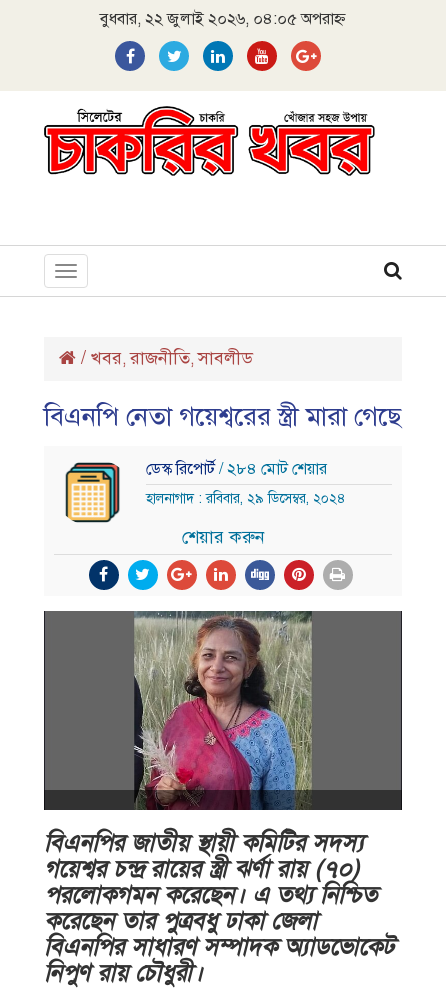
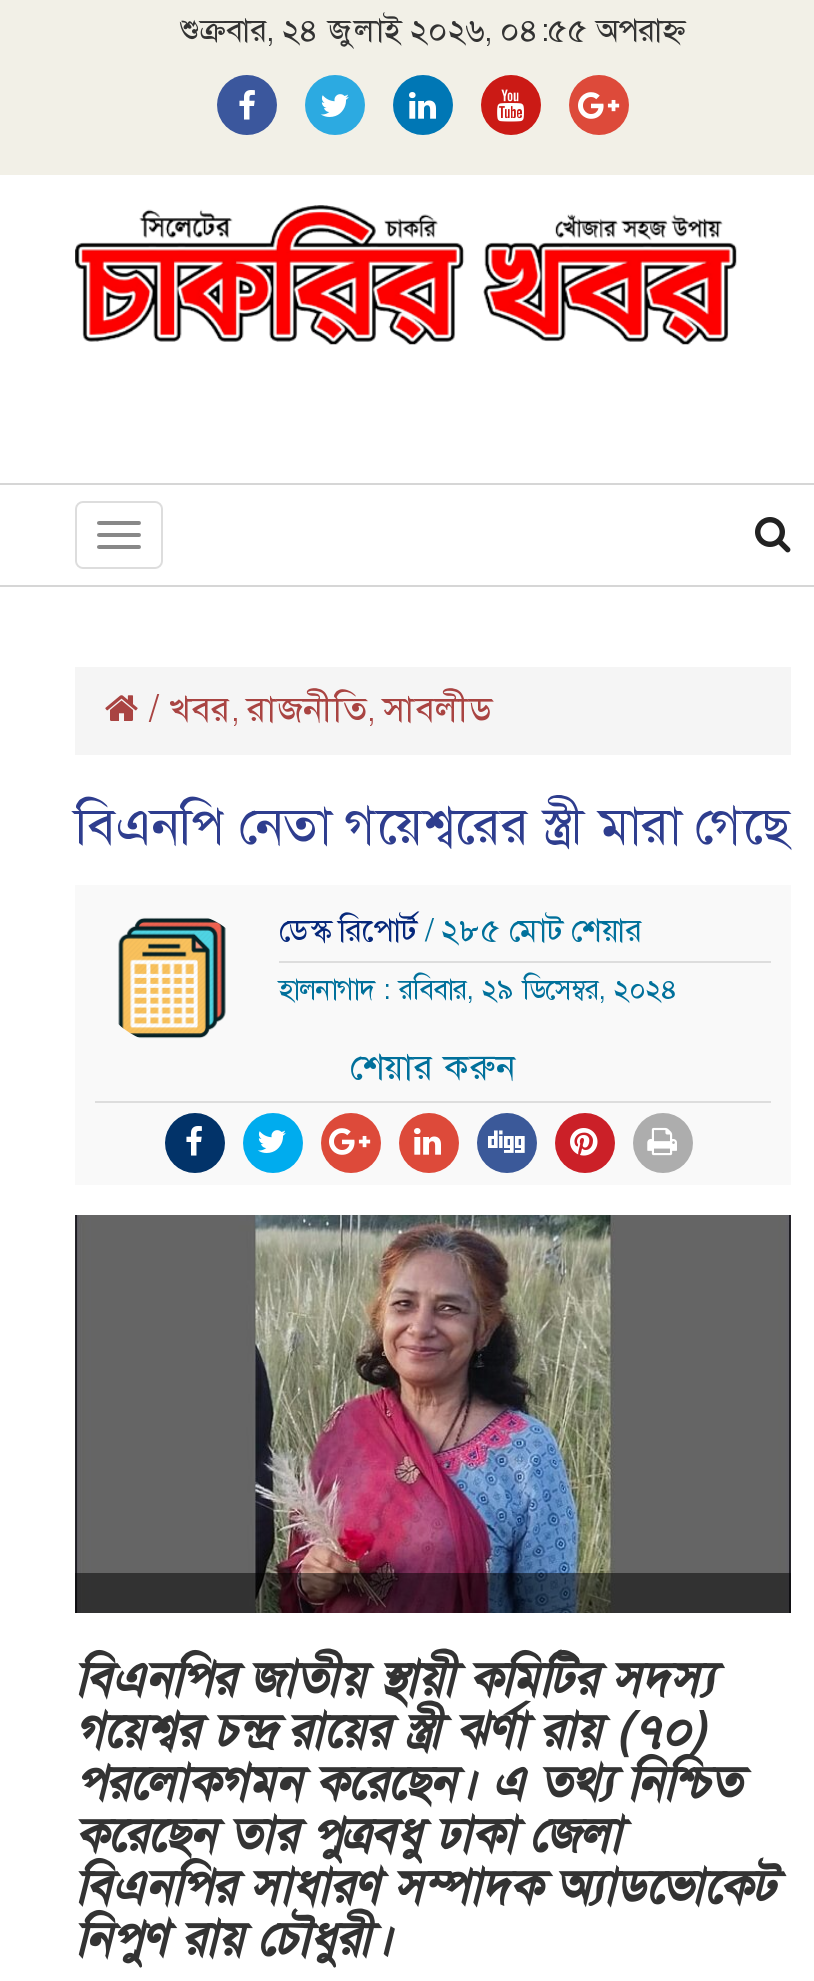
- বুধবার, ২২ জুলাই ২০২৬, ০৪:০৫ অপরাহ্ন
+ শুক্রবার, ২৪ জুলাই ২০২৬, ০৪:৫৫ অপরাহ্ন

- ডেস্ক রিপোর্ট / ২৮৪ মোট শেয়ার
+ ডেস্ক রিপোর্ট / ২৮৫ মোট শেয়ার
